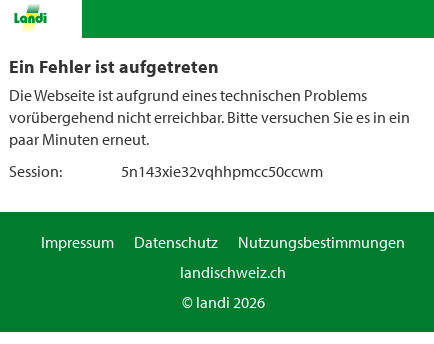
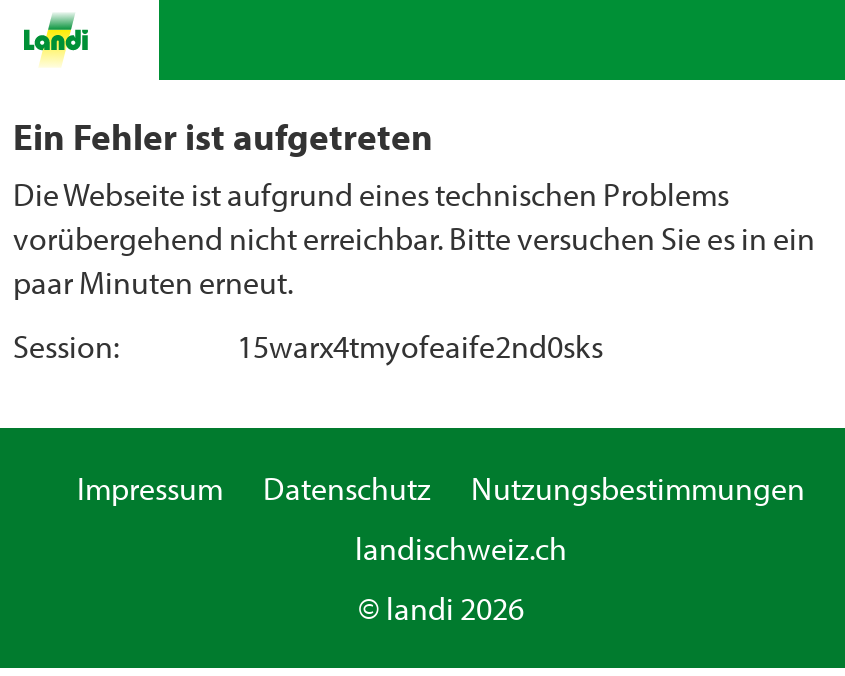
- 5n143xie32vqhhpmcc50ccwm
+ 15warx4tmyofeaife2nd0sks
